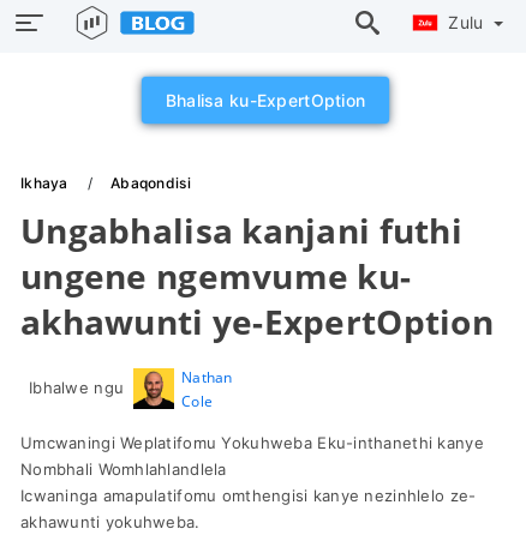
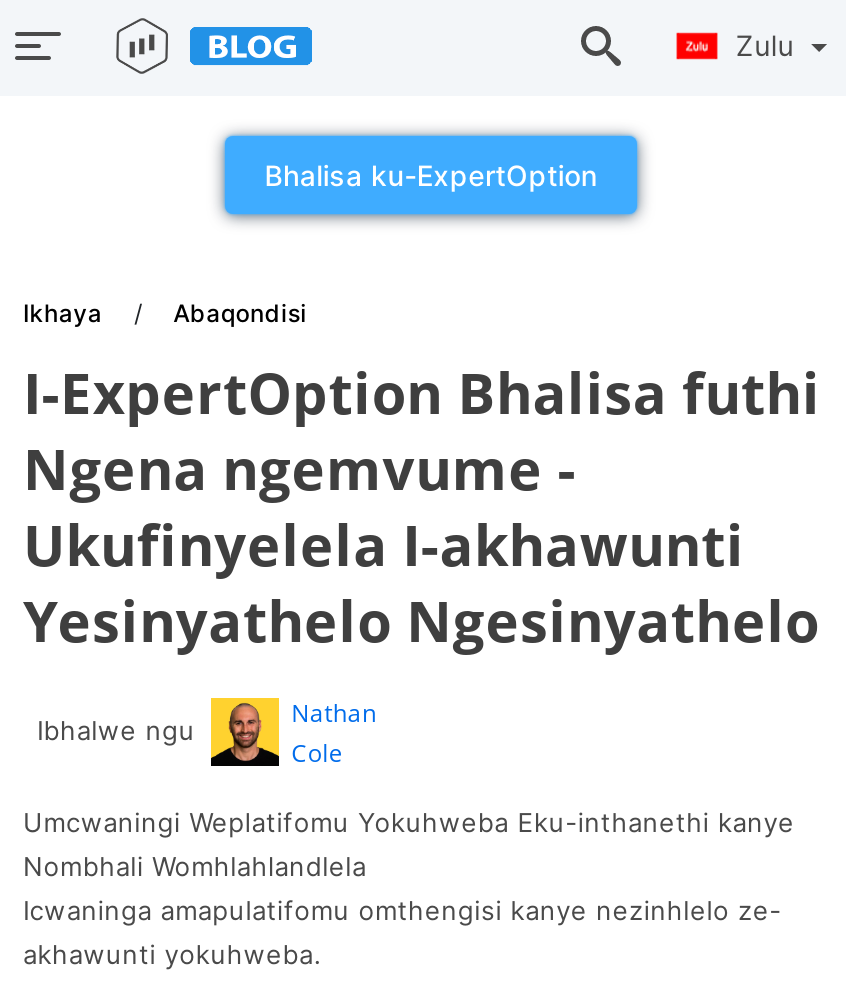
- Ungabhalisa kanjani futhi
- ungene ngemvume ku-
- akhawunti ye-ExpertOption
+ I-ExpertOption Bhalisa futhi
+ Ngena ngemvume -
+ Ukufinyelela I-akhawunti
+ Yesinyathelo Ngesinyathelo
